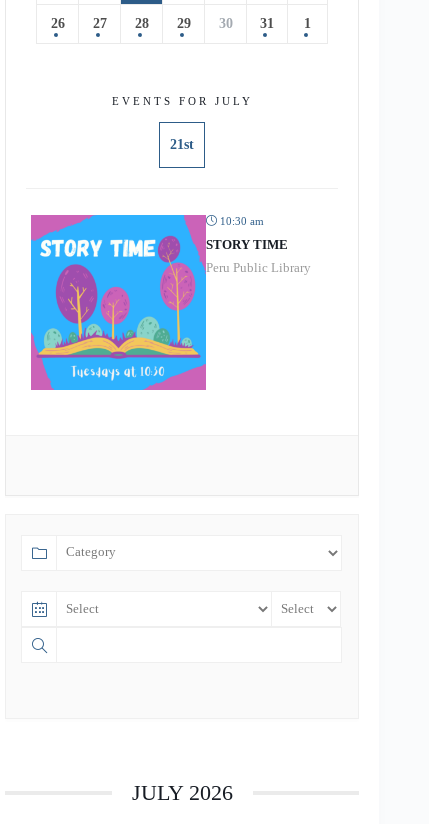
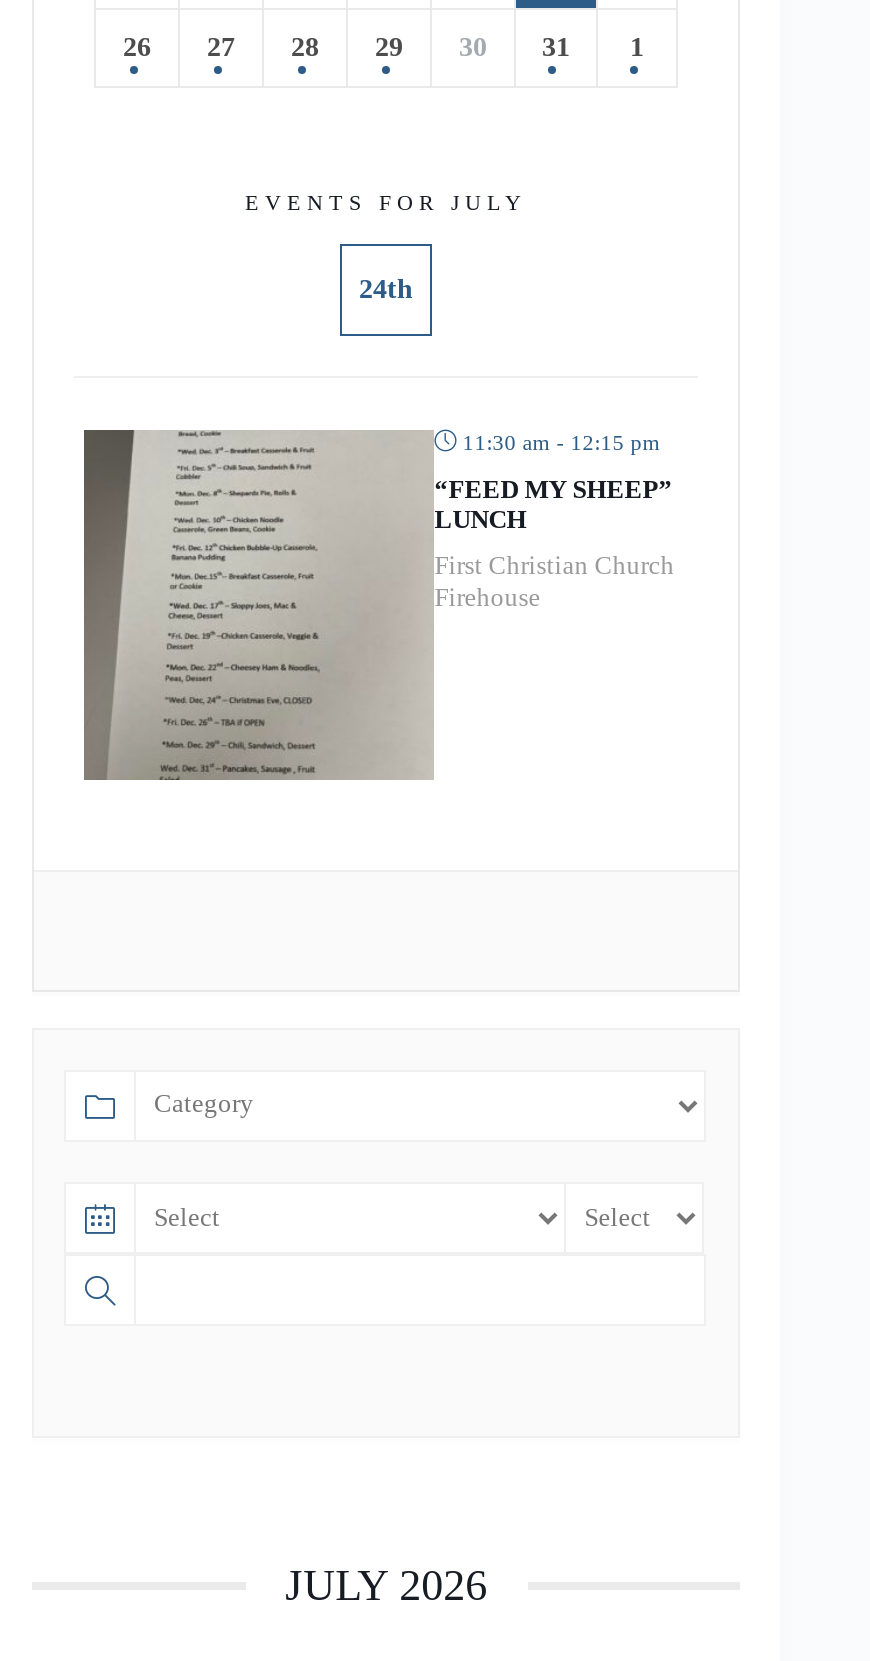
- 21st
+ 24th

- [image]
- STORY TIME
+ [image]
+ “FEED MY SHEEP”
+ LUNCH

- 10:30 am
+ 11:30 am - 12:15 pm

- Peru Public Library
+ First Christian Church
+ Firehouse
